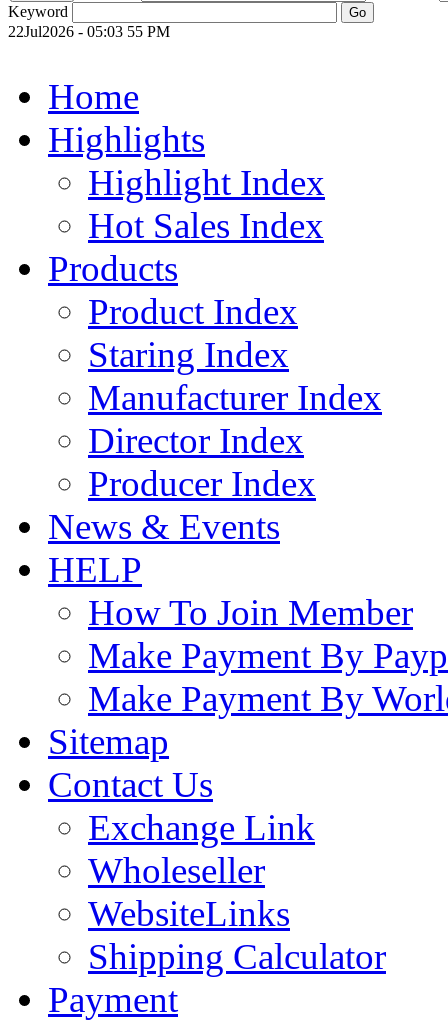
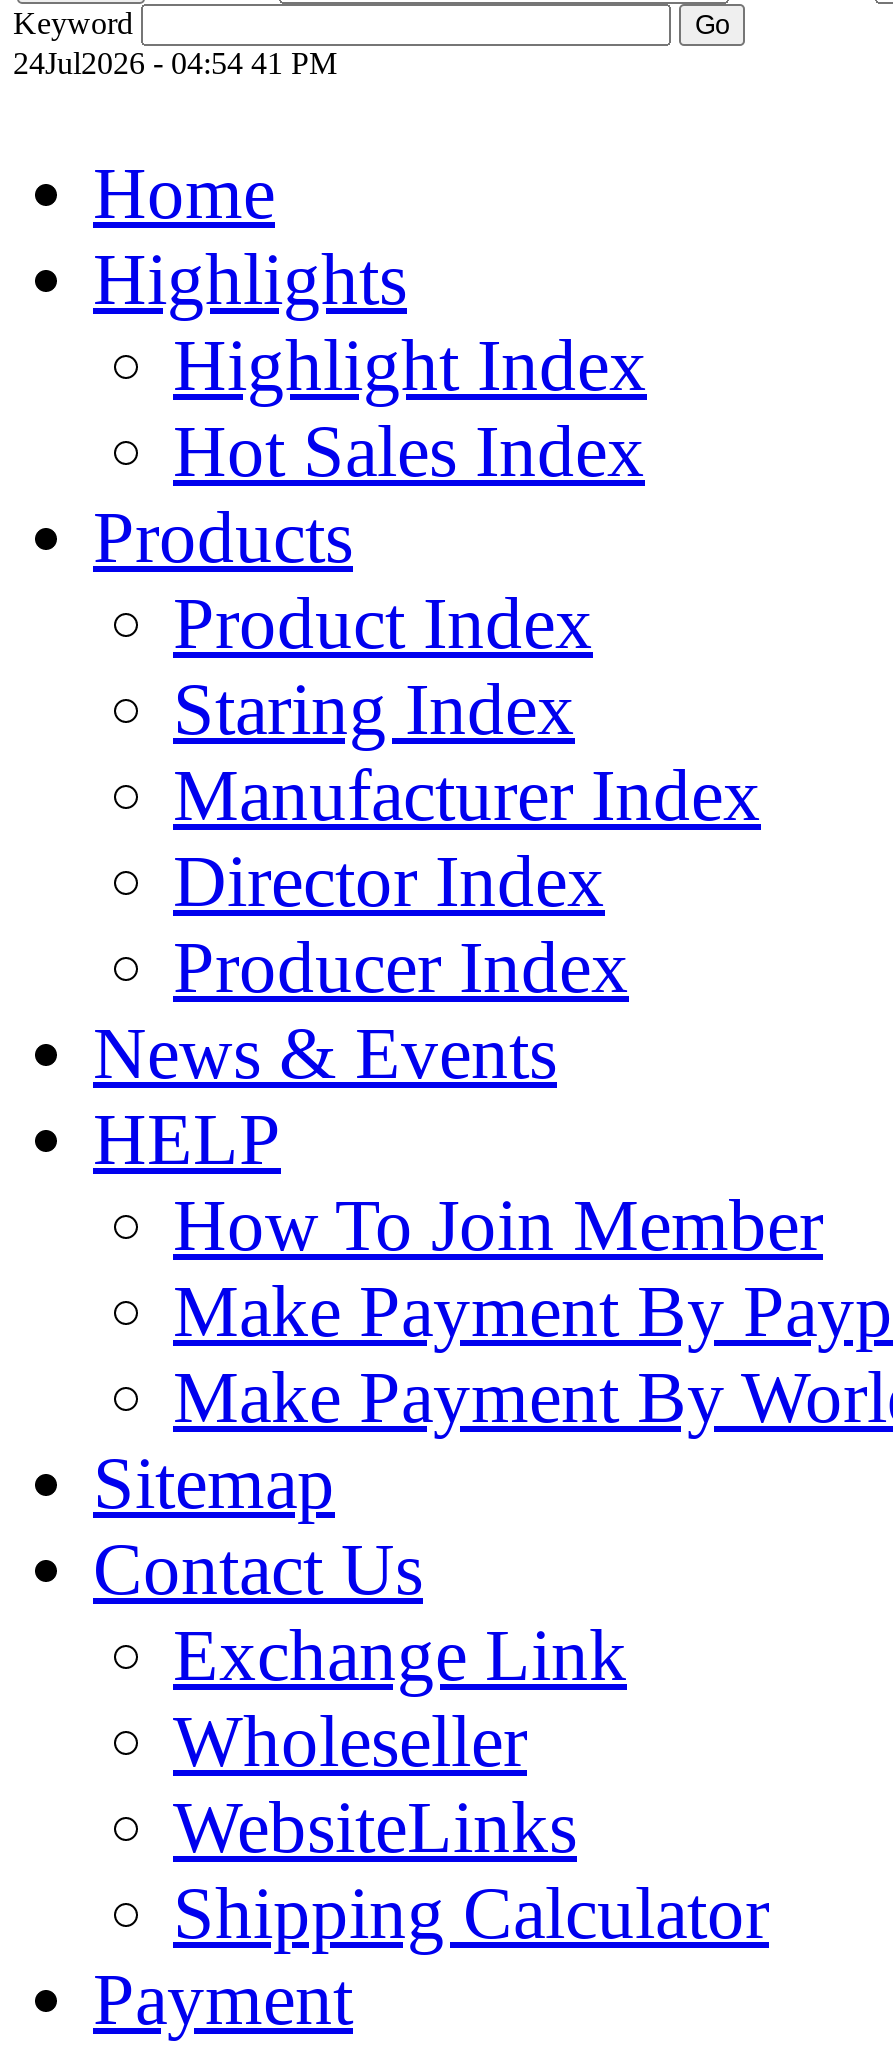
- 22Jul2026 - 05:03 55 PM
+ 24Jul2026 - 04:54 41 PM
